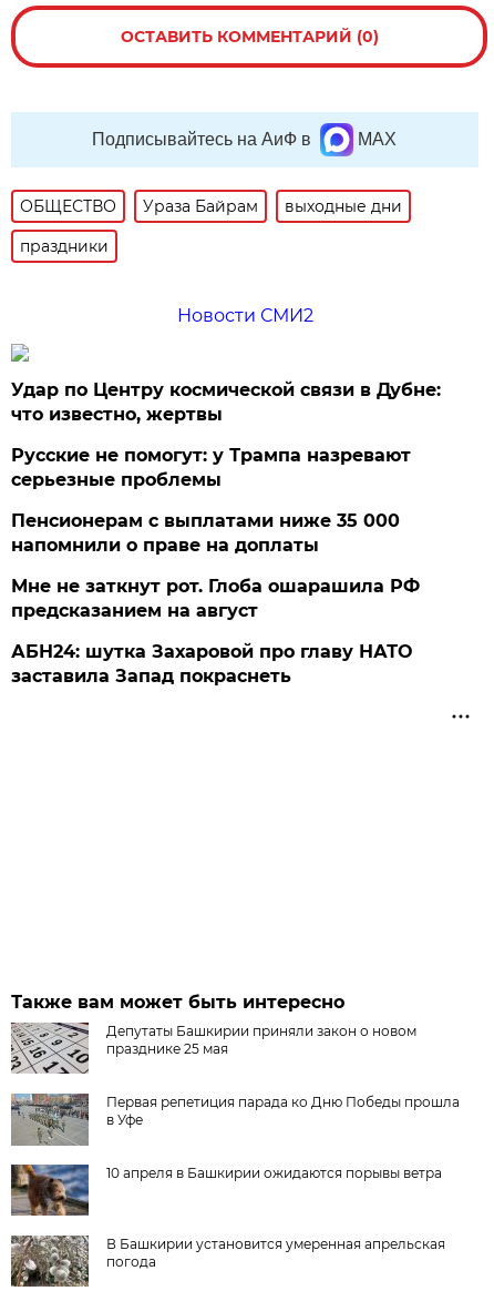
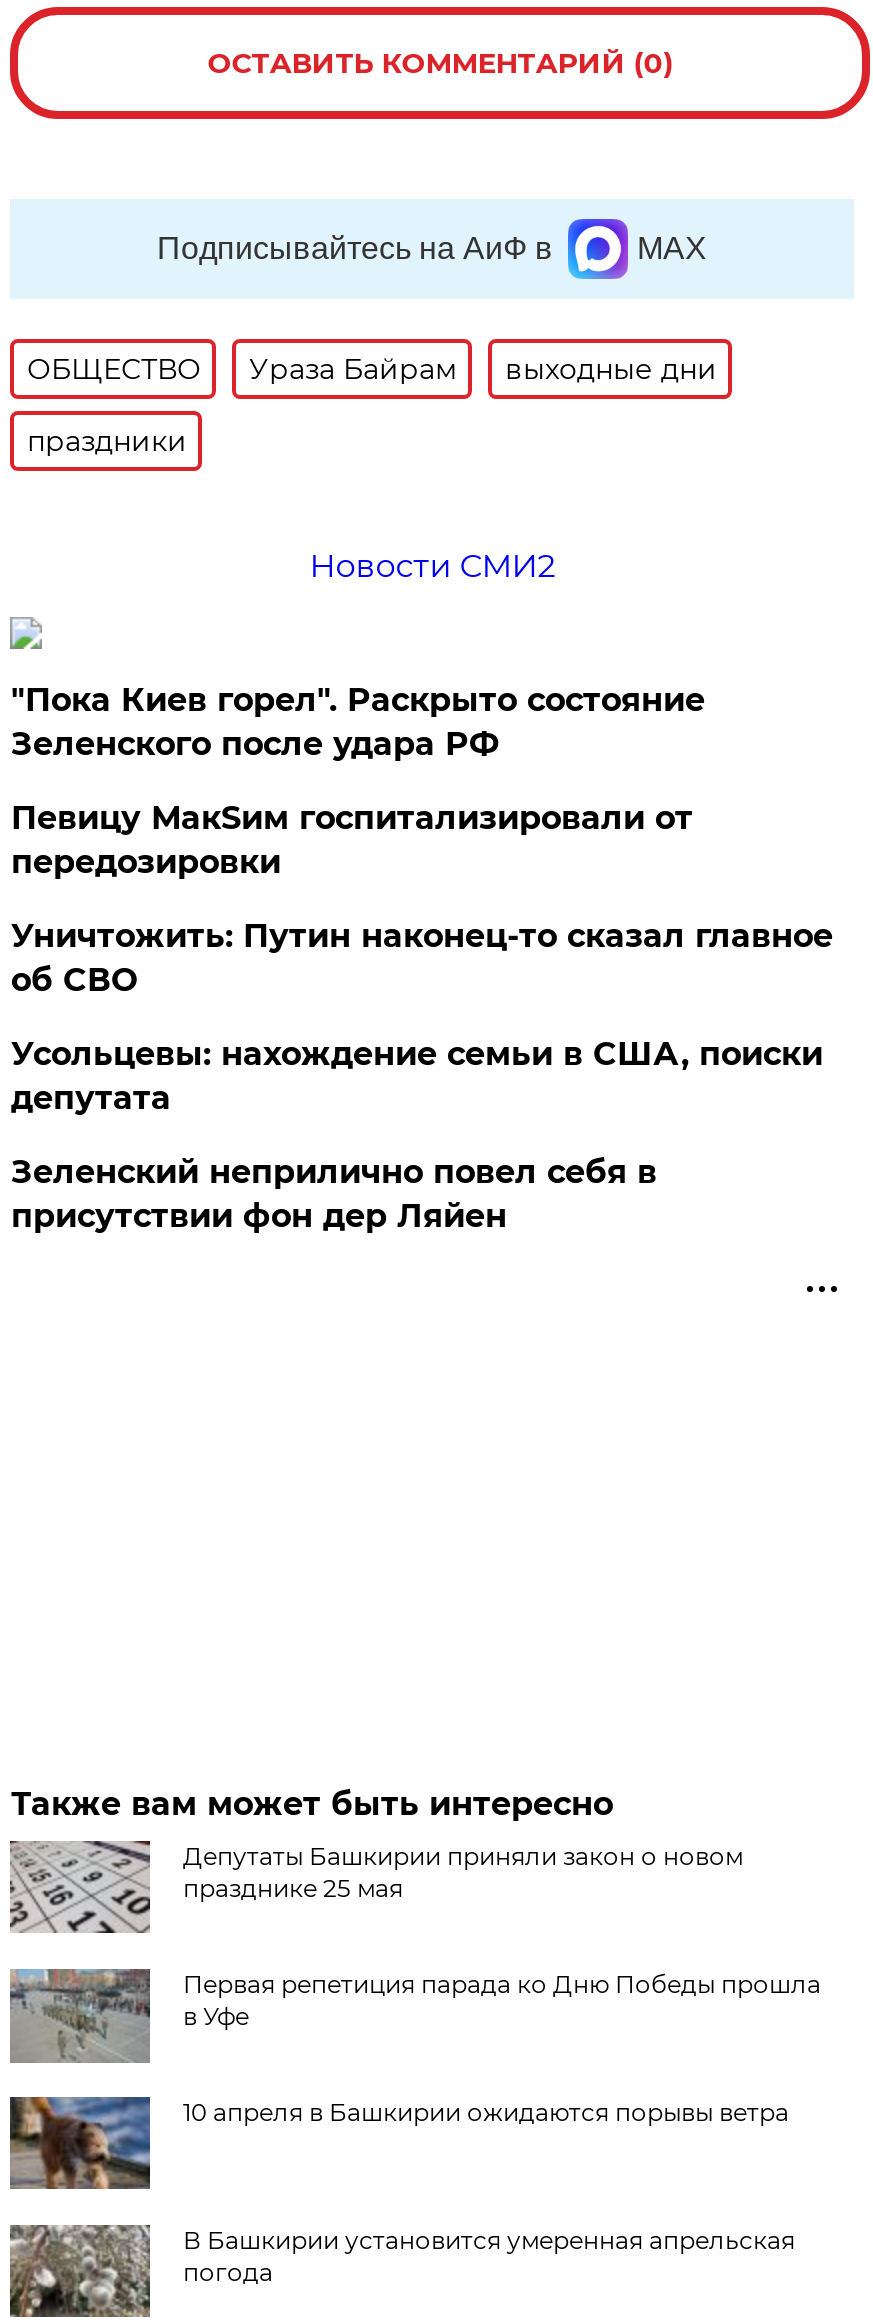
- Удар по Центру космической связи в Дубне:
- что известно, жертвы
+ "Пока Киев горел". Раскрыто состояние
+ Зеленского после удара РФ

- Русские не помогут: у Трампа назревают
- серьезные проблемы
+ Певицу МакSим госпитализировали от
+ передозировки

- Пенсионерам с выплатами ниже 35 000
- напомнили о праве на доплаты
+ Уничтожить: Путин наконец-то сказал главное
+ об СВО

- Мне не заткнут рот. Глоба ошарашила РФ
- предсказанием на август
+ Усольцевы: нахождение семьи в США, поиски
+ депутата

- АБН24: шутка Захаровой про главу НАТО
- заставила Запад покраснеть
+ Зеленский неприлично повел cебя в
+ присутствии фон дер Ляйен
